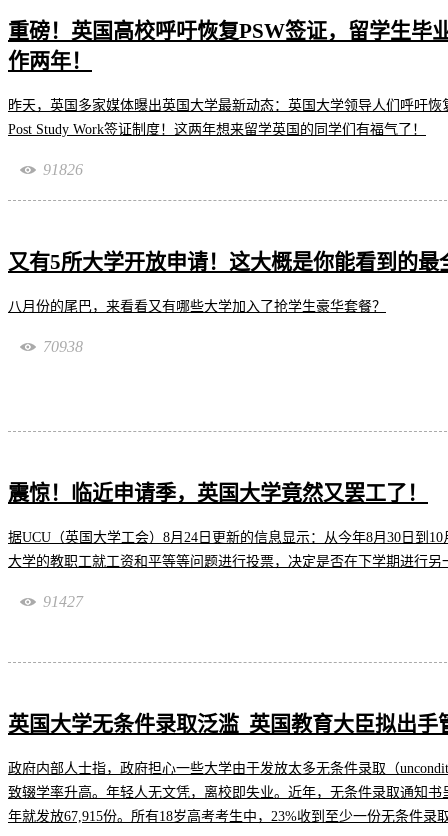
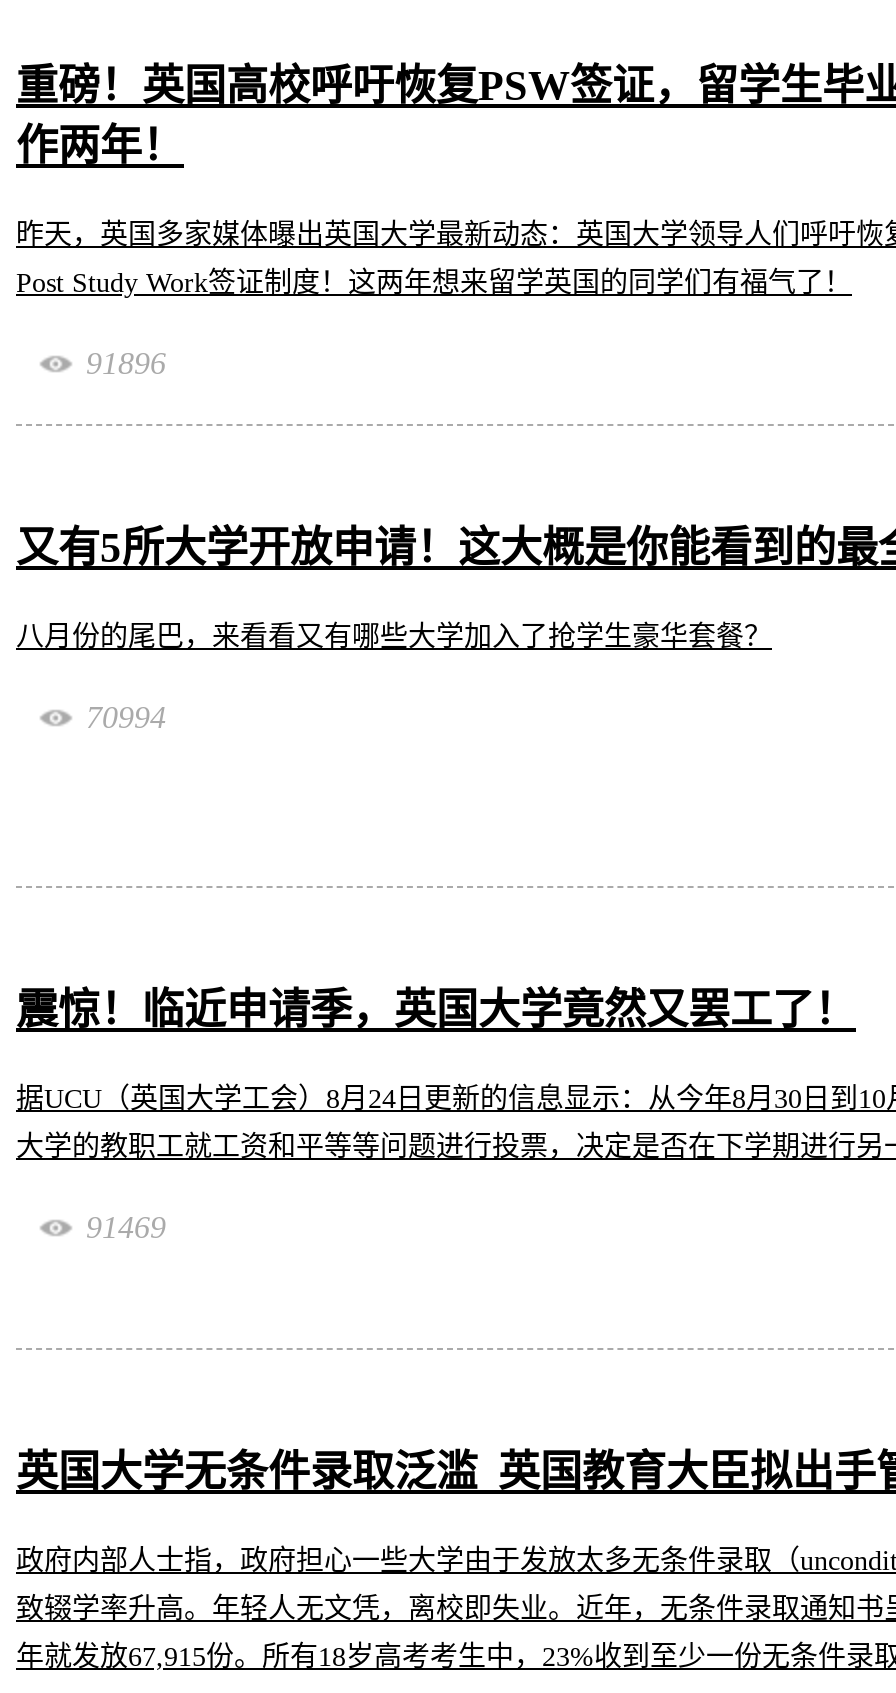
- 91826
+ 91896

- 70938
+ 70994

- 91427
+ 91469
